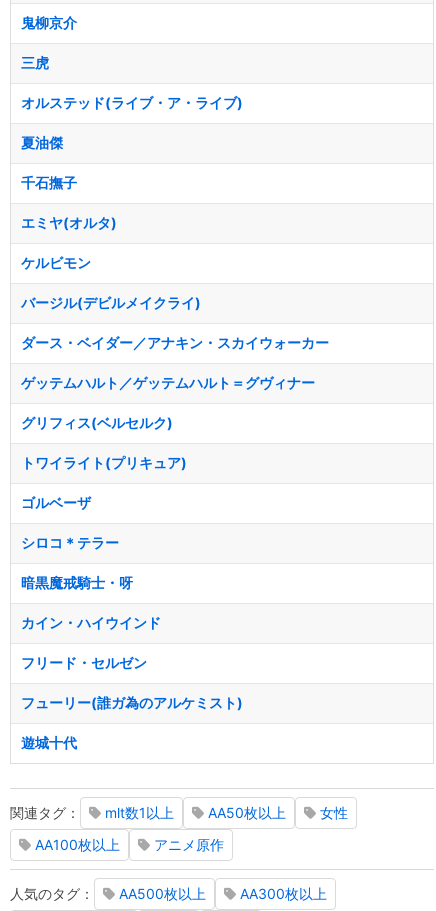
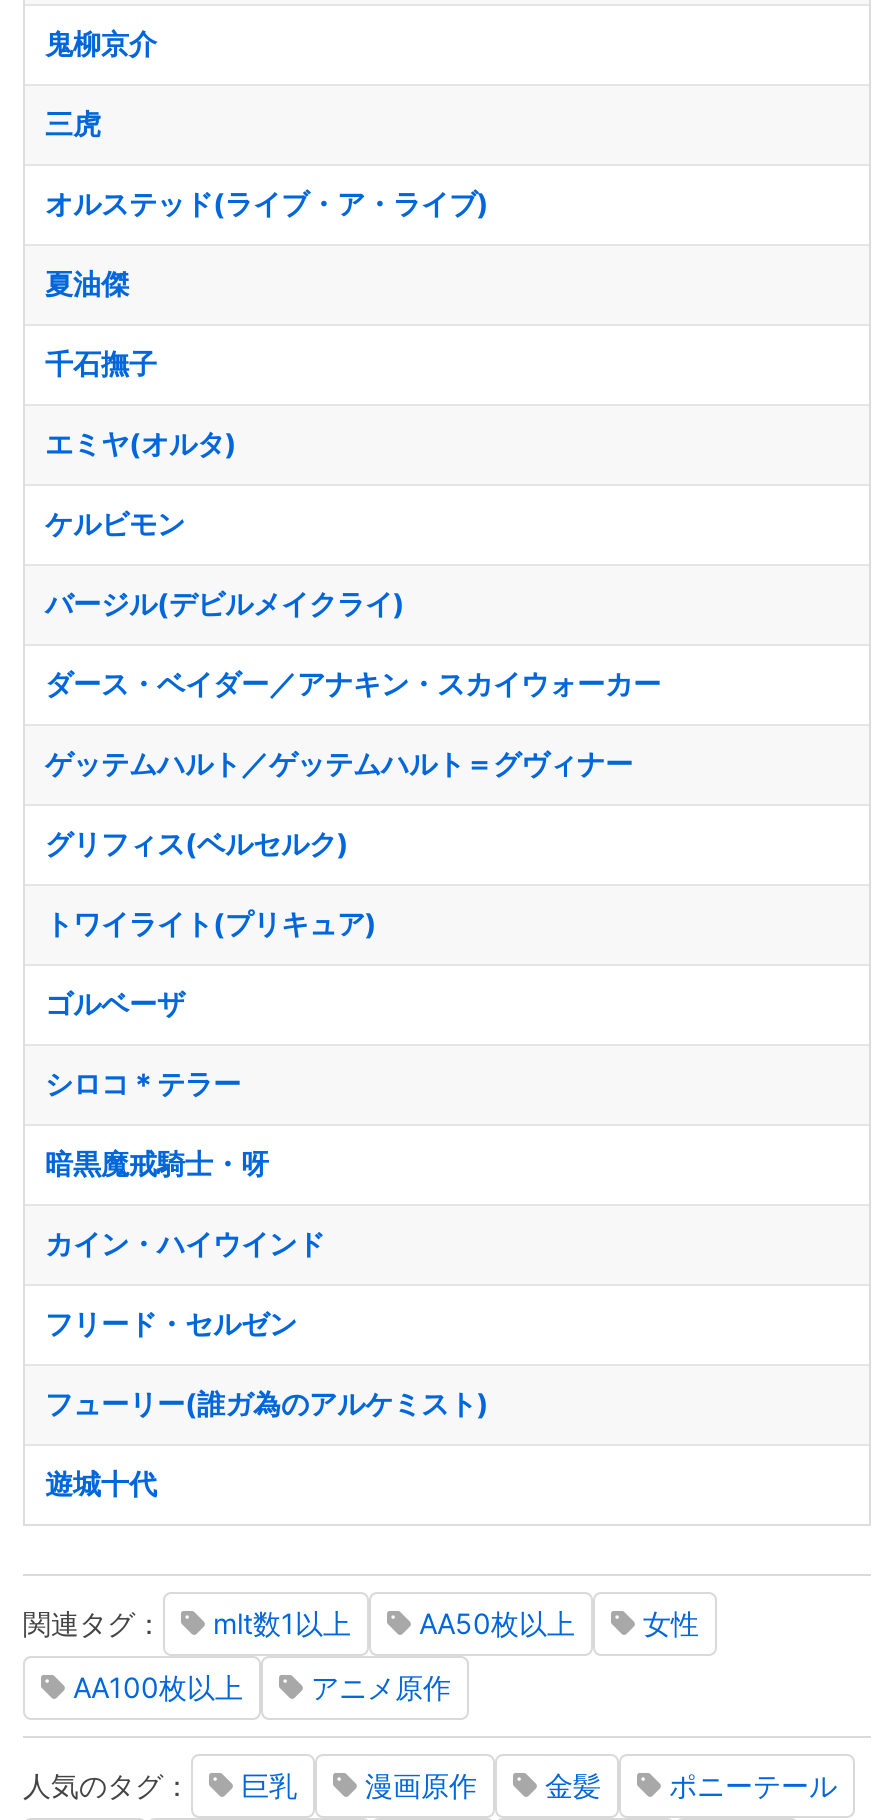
- AA500枚以上
- AA300枚以上
+ 巨乳
+ 漫画原作
+ 金髪
+ ポニーテール
